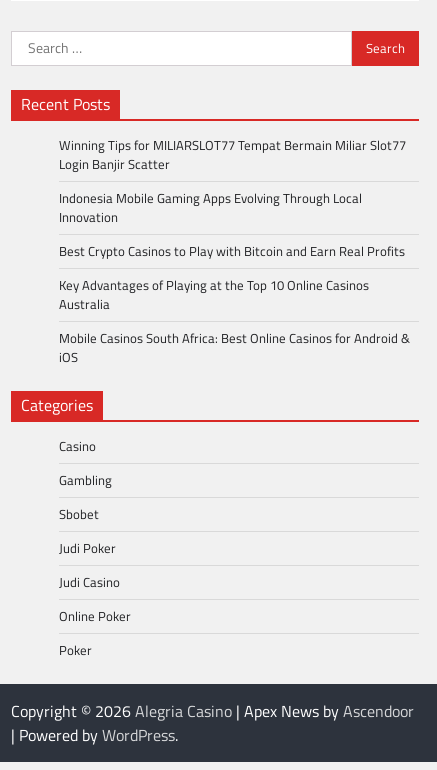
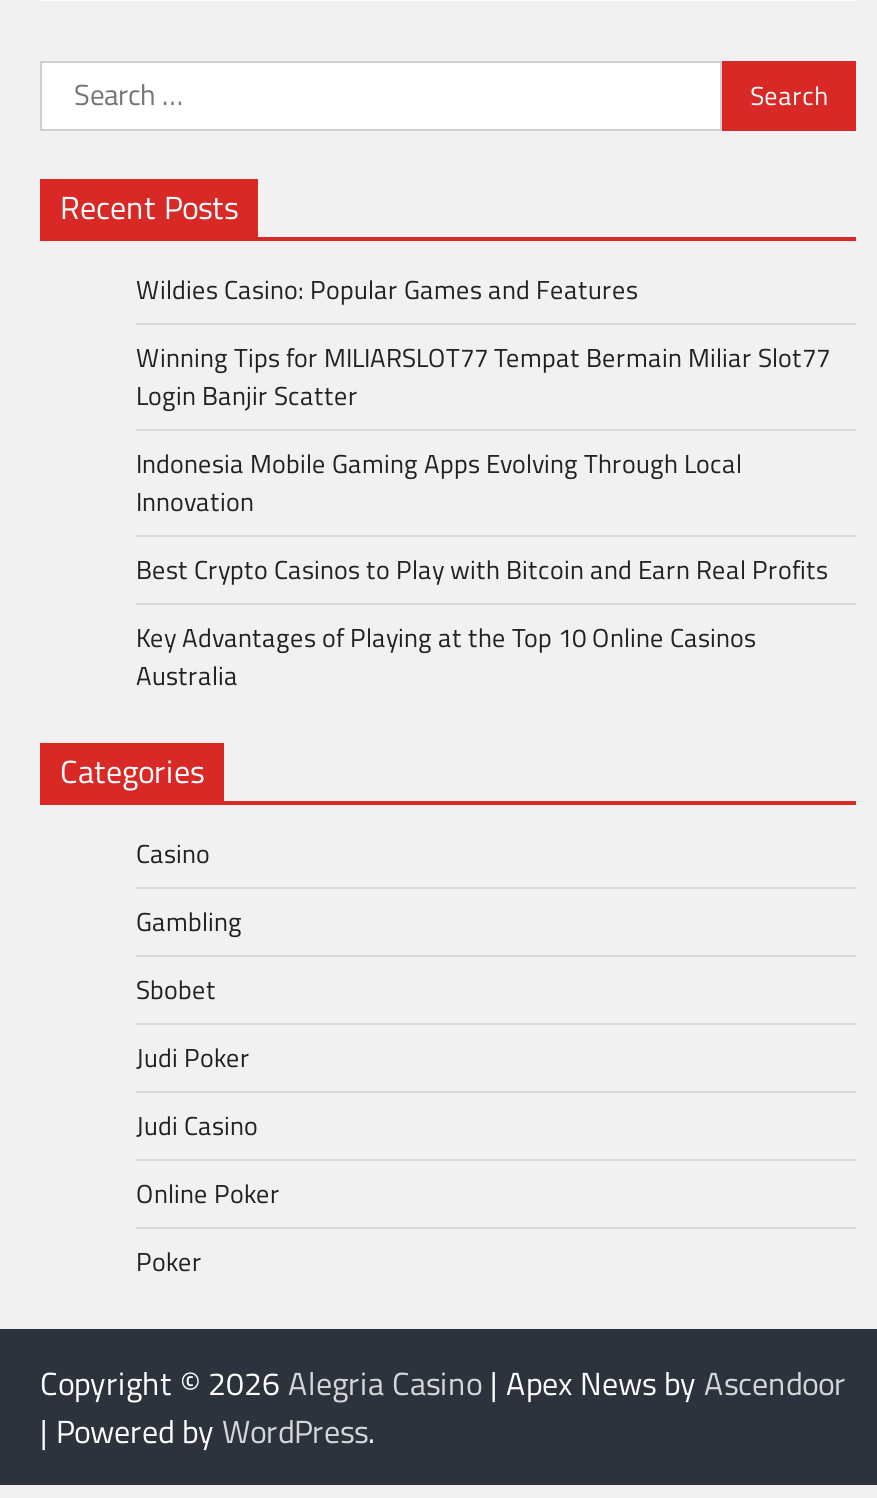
+ Wildies Casino: Popular Games and Features

moved down: Winning Tips for MILIARSLOT77 Tempat Bermain Miliar Slot77 | Login Banjir Scatter | Indonesia Mobile Gaming Apps Evolving Through Local | Innovation | Best Crypto Casinos to Play with Bitcoin and Earn Real Profits | Key Advantages of Playing at the Top 10 Online Casinos | Australia

- Mobile Casinos South Africa: Best Online Casinos for Android &
- iOS
